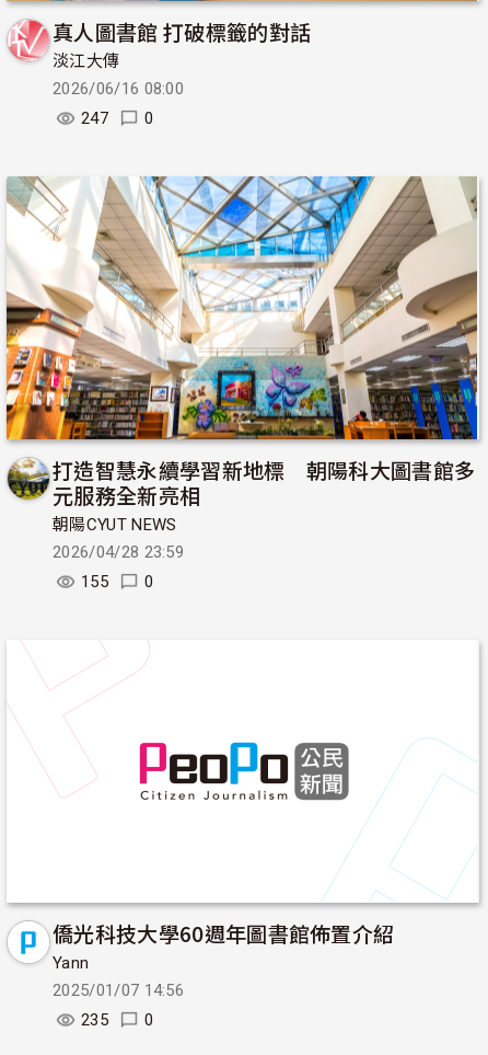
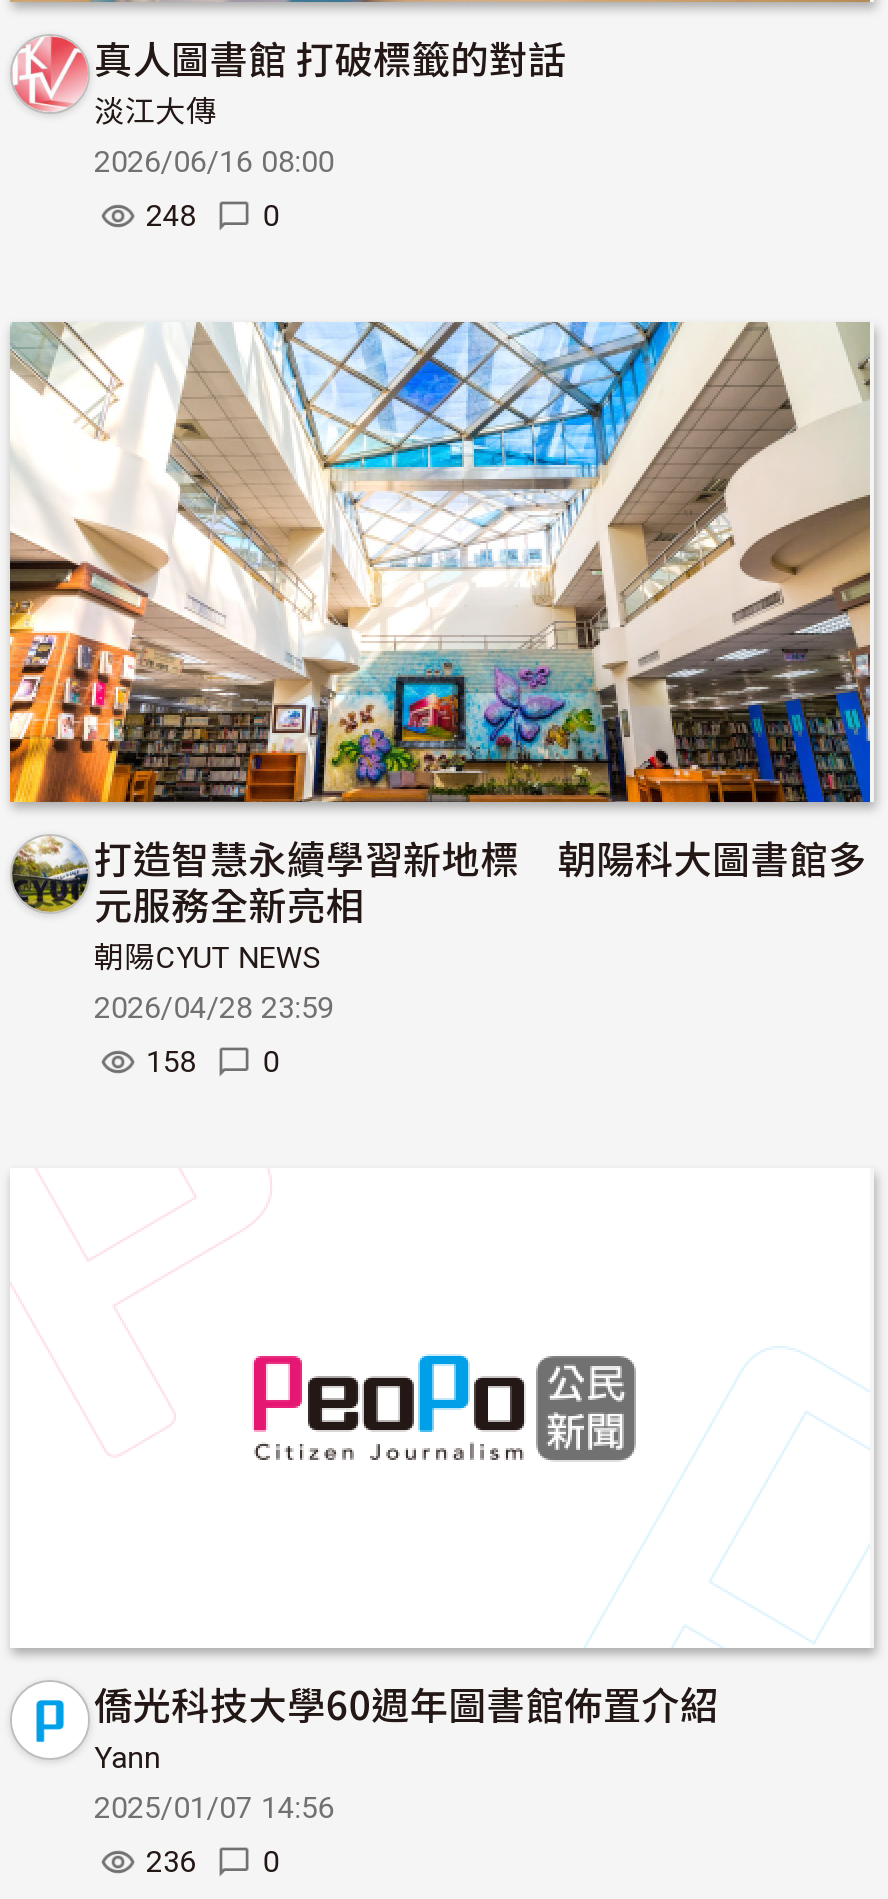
- 247 0
+ 248 0

- 155 0
+ 158 0

- 235 0
+ 236 0
